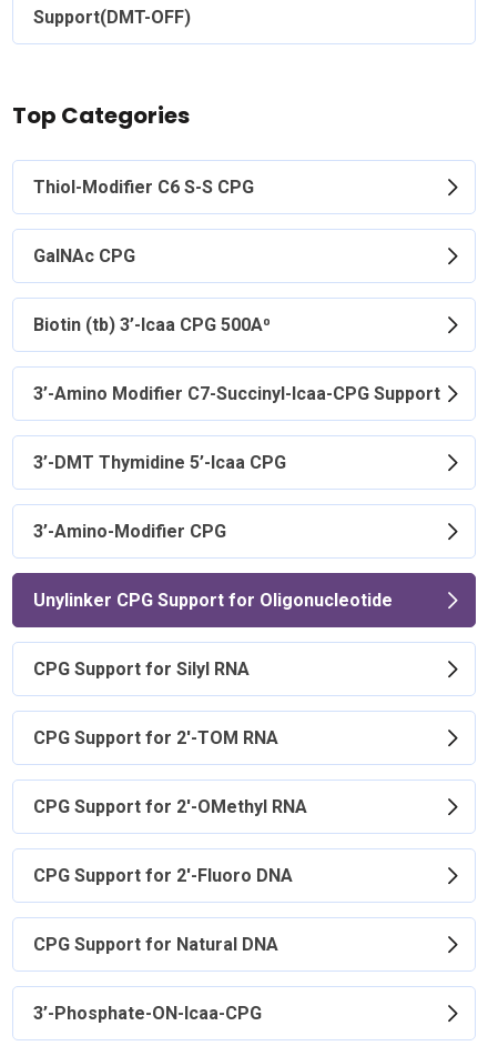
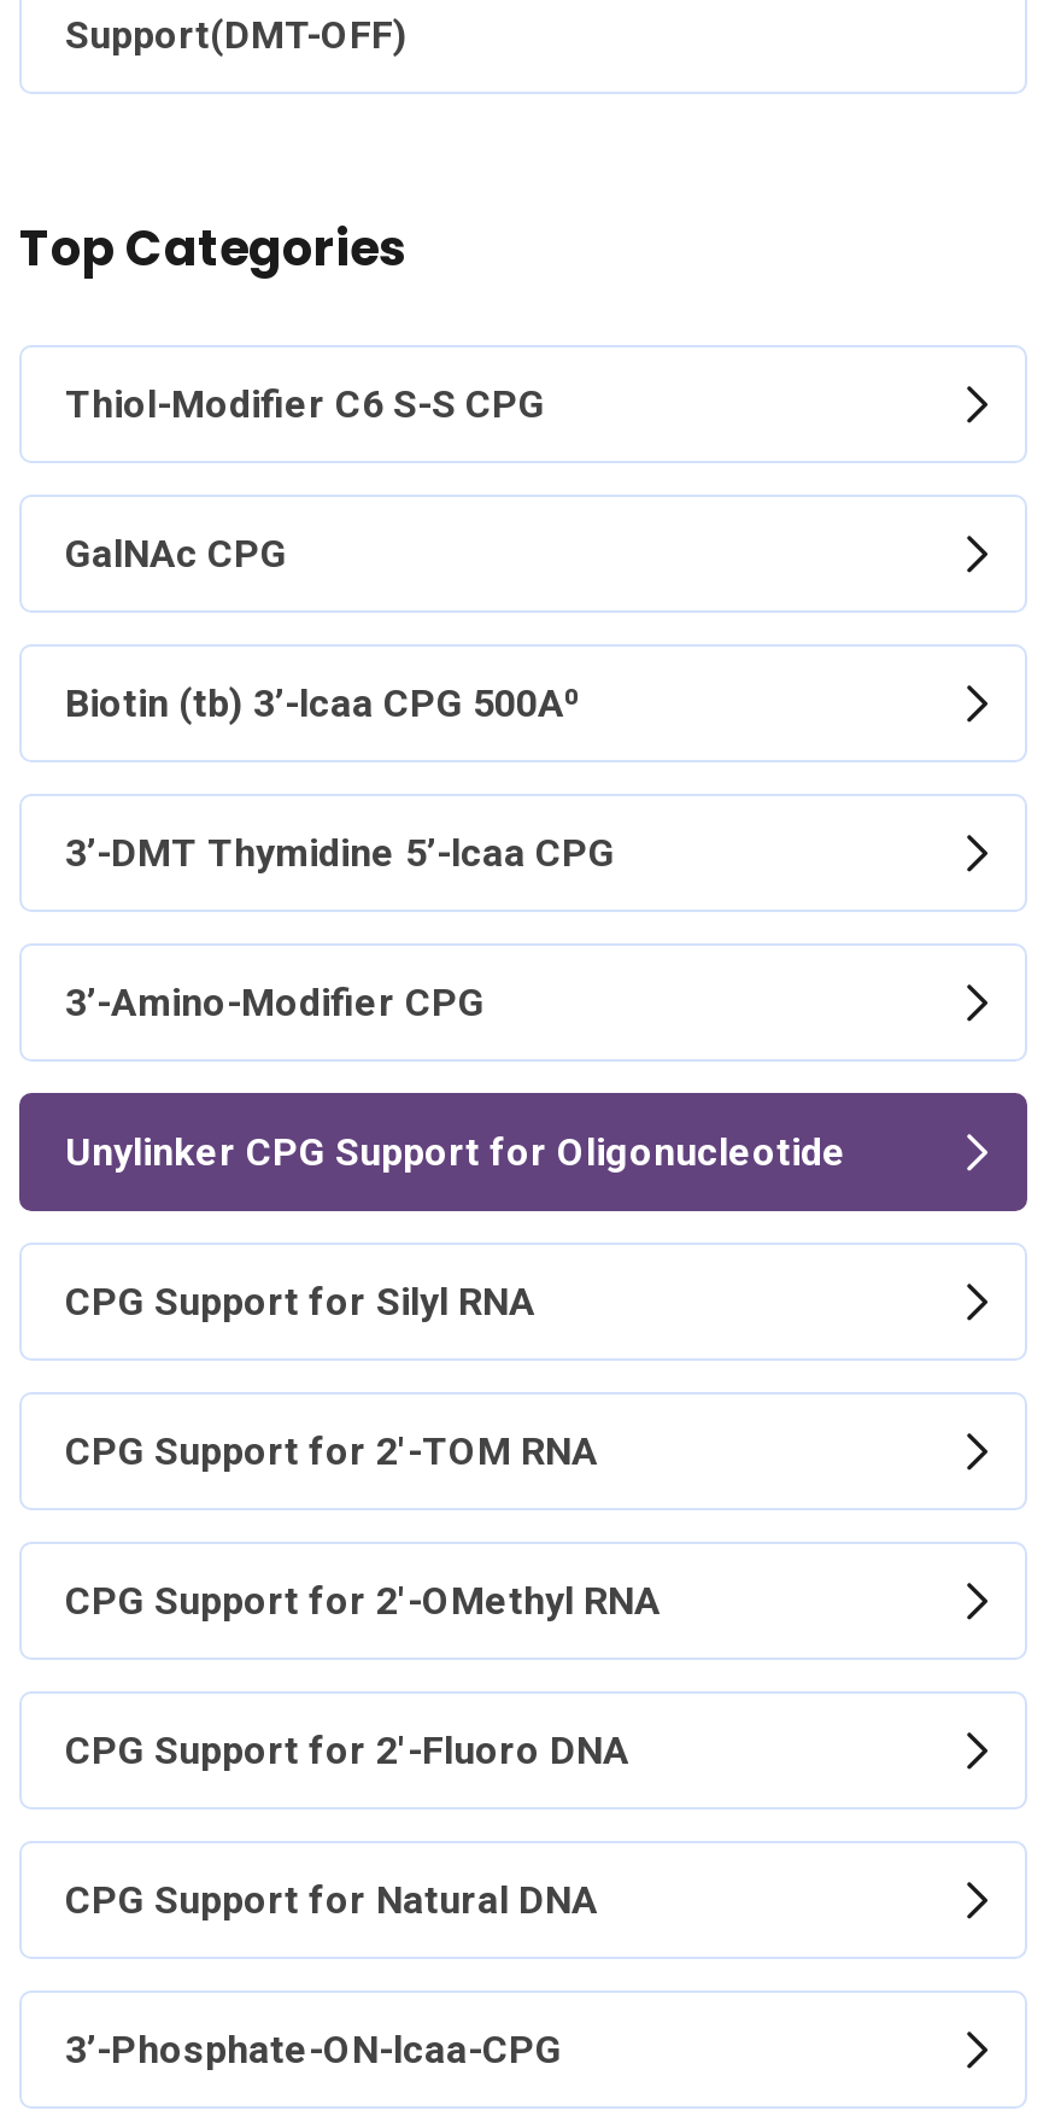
- 3’-Amino Modifier C7-Succinyl-lcaa-CPG Support
